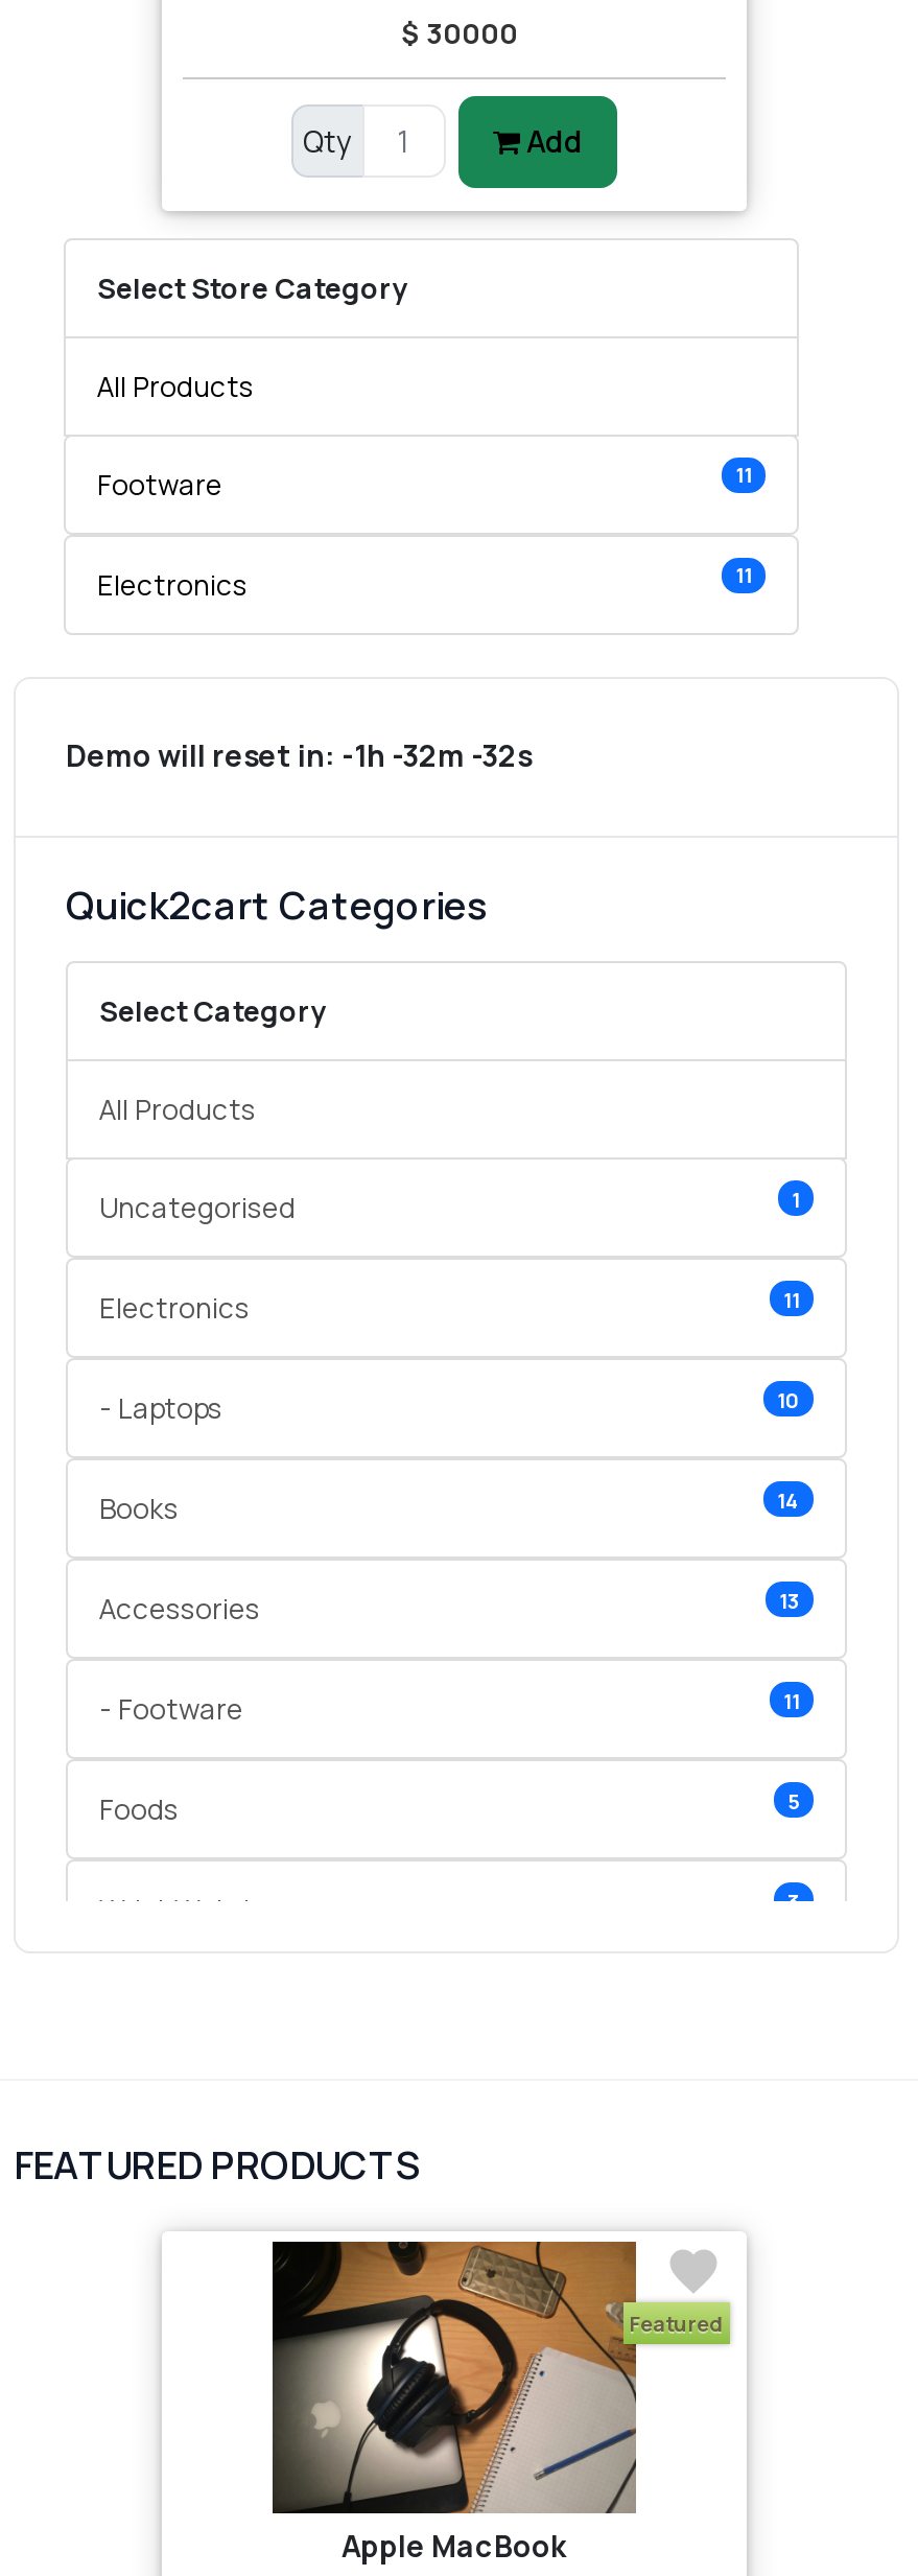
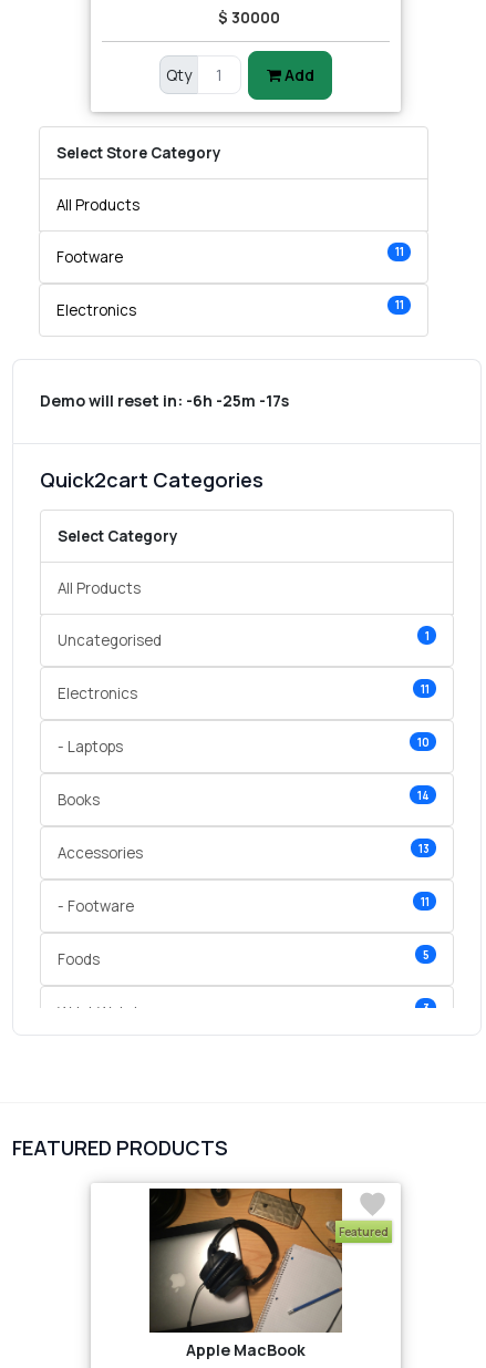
- Demo will reset in: -1h -32m -32s
+ Demo will reset in: -6h -25m -17s
